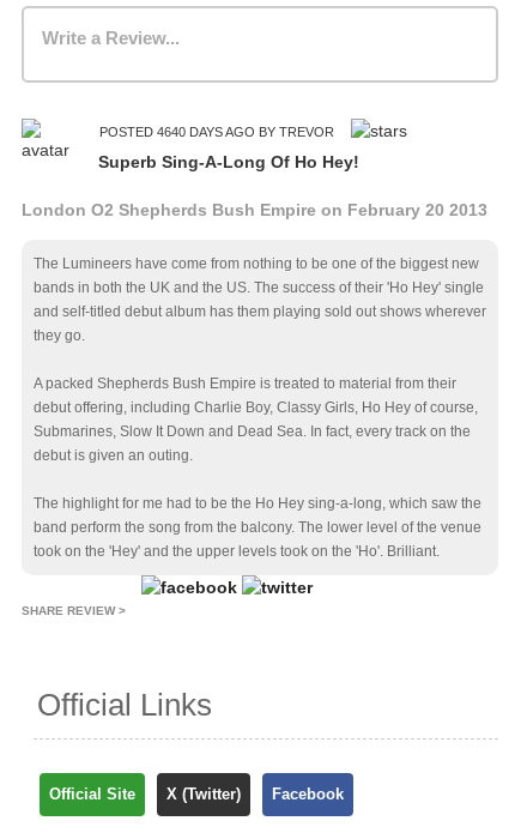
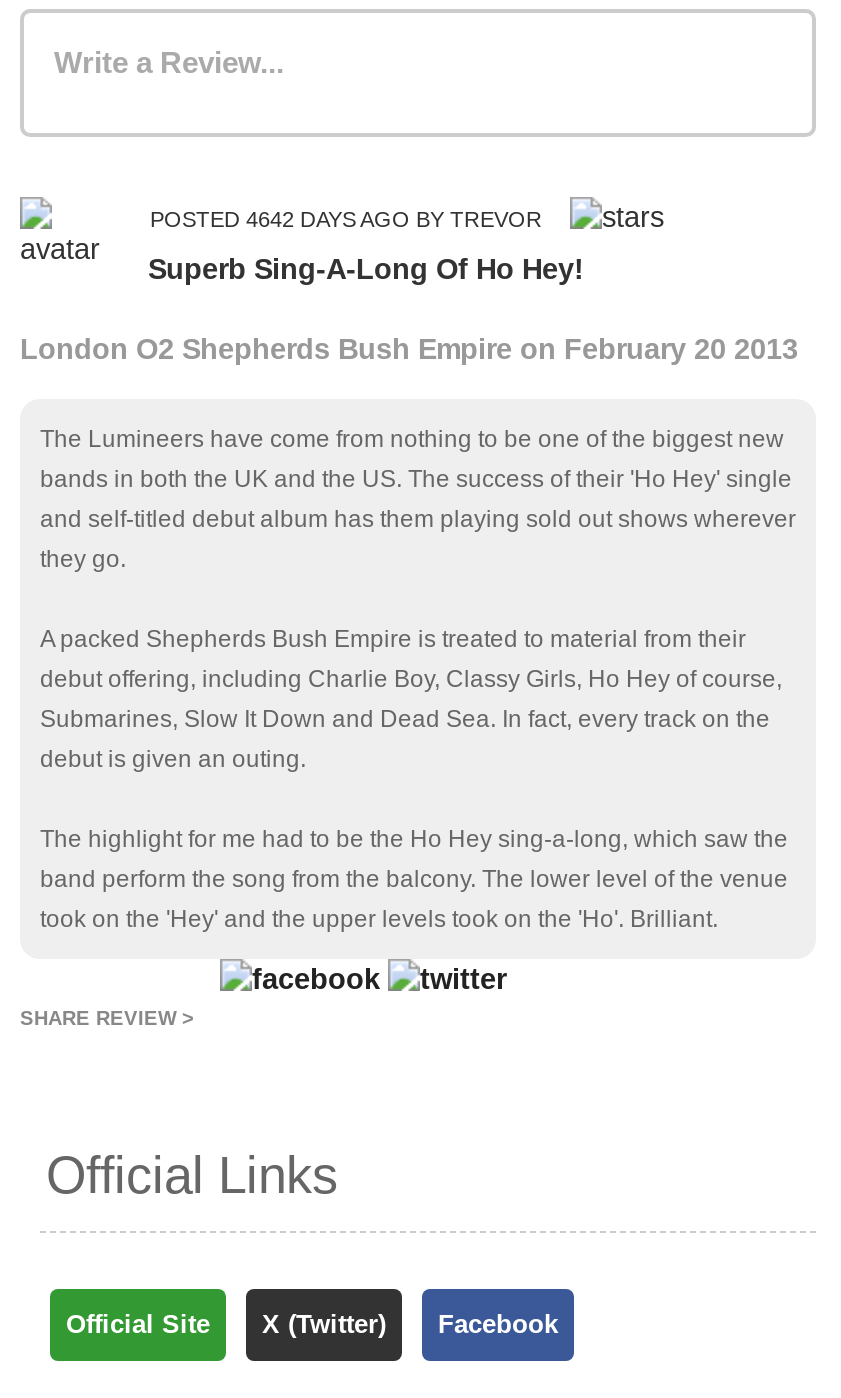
- POSTED 4640 DAYS AGO BY TREVOR
+ POSTED 4642 DAYS AGO BY TREVOR
